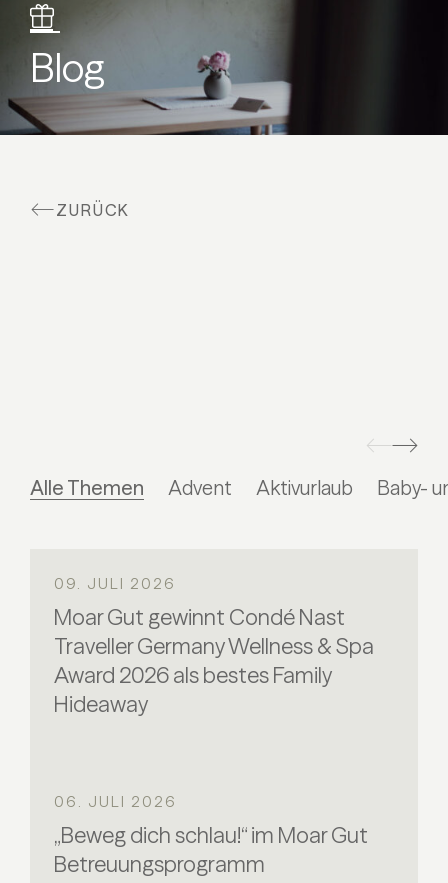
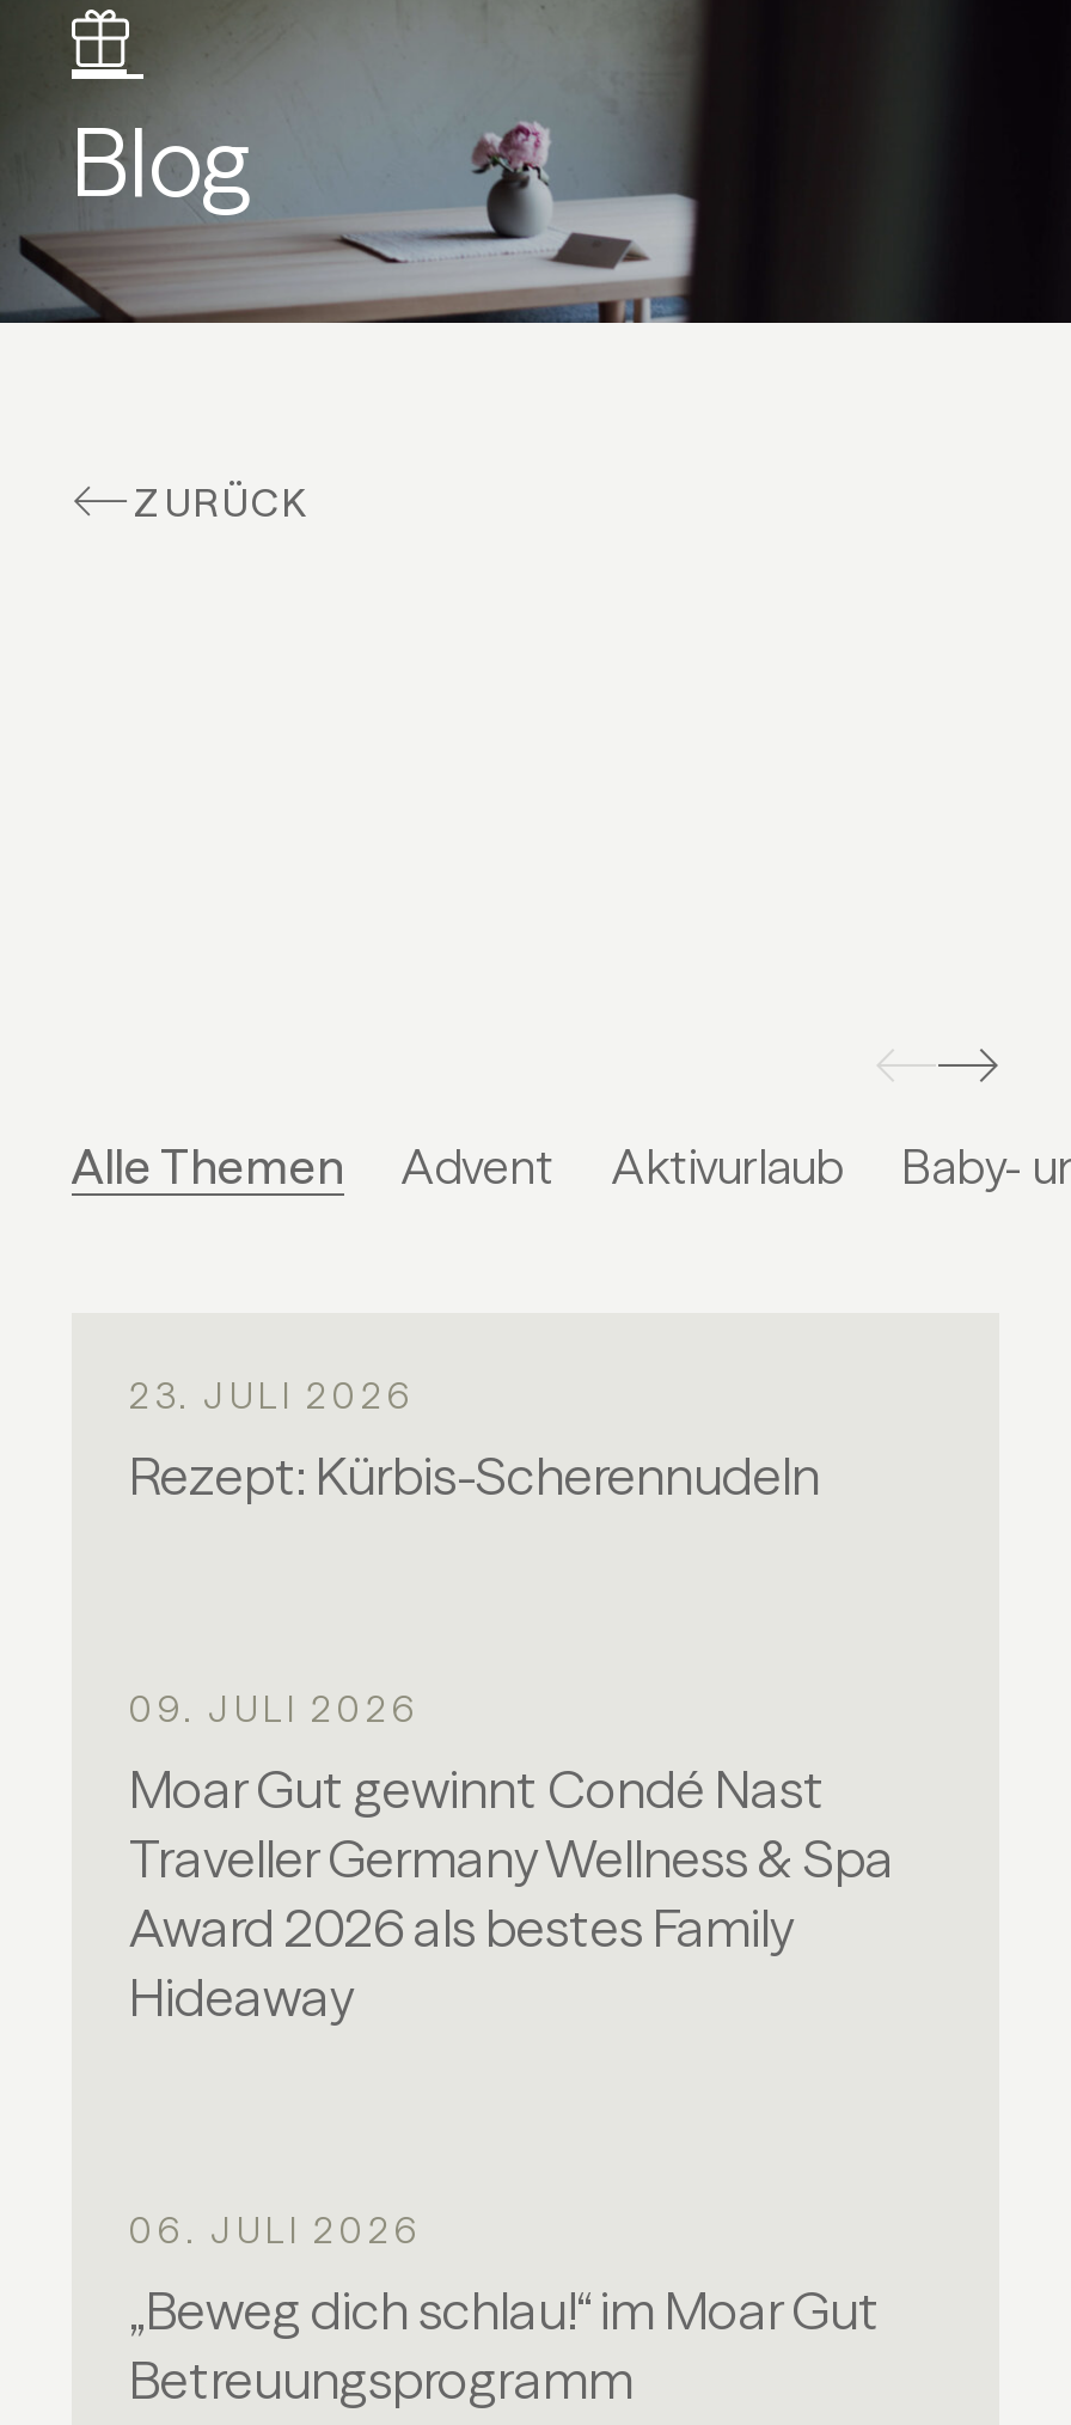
+ 23. JULI 2026
+ Rezept: Kürbis-Scherennudeln
